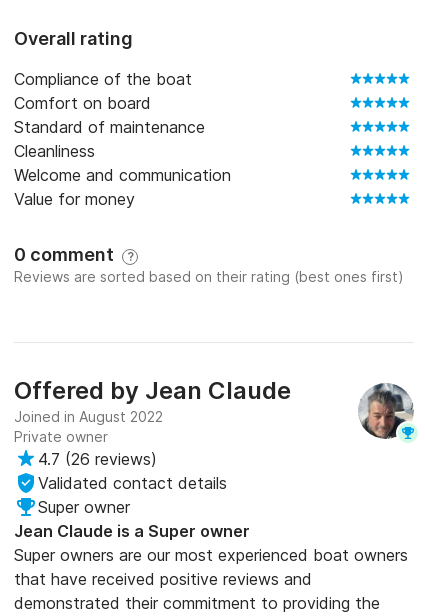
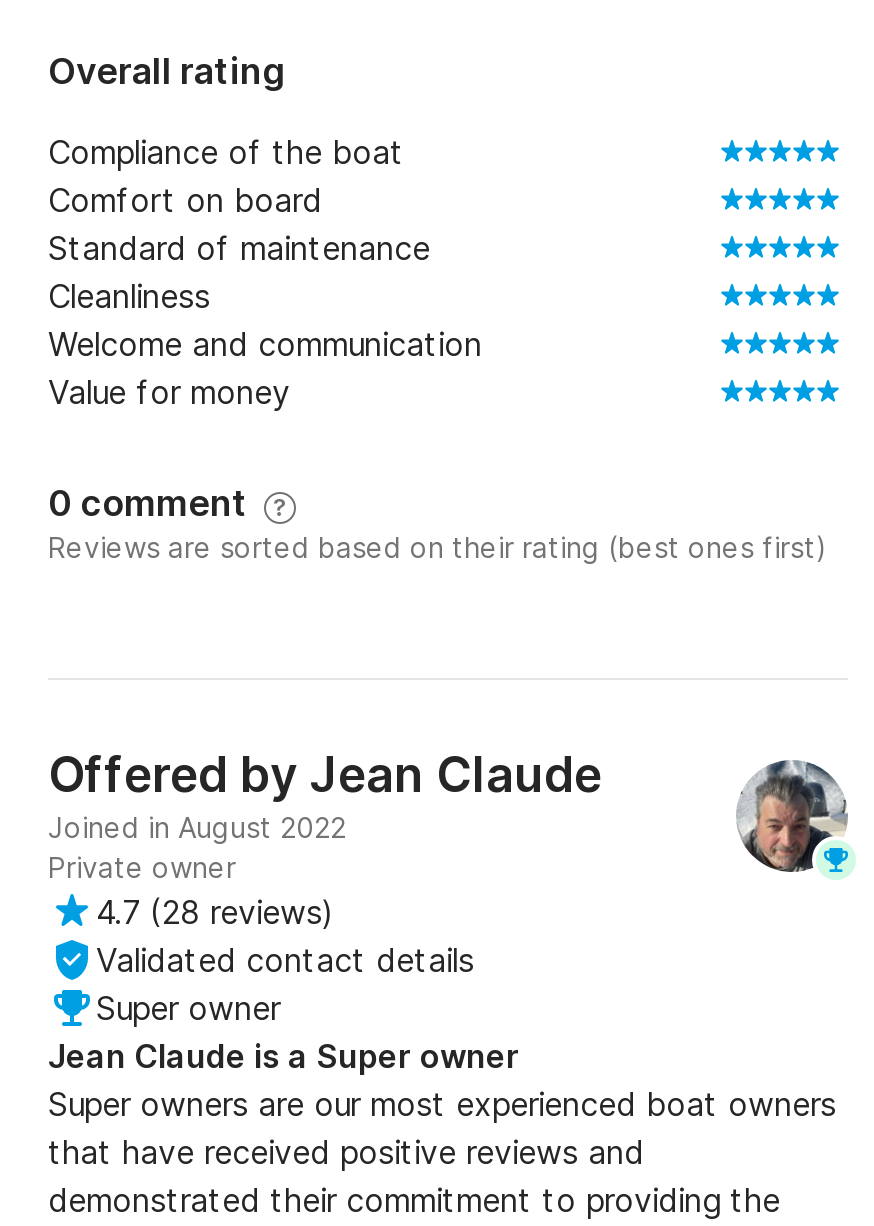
- 4.7 (26 reviews)
+ 4.7 (28 reviews)
